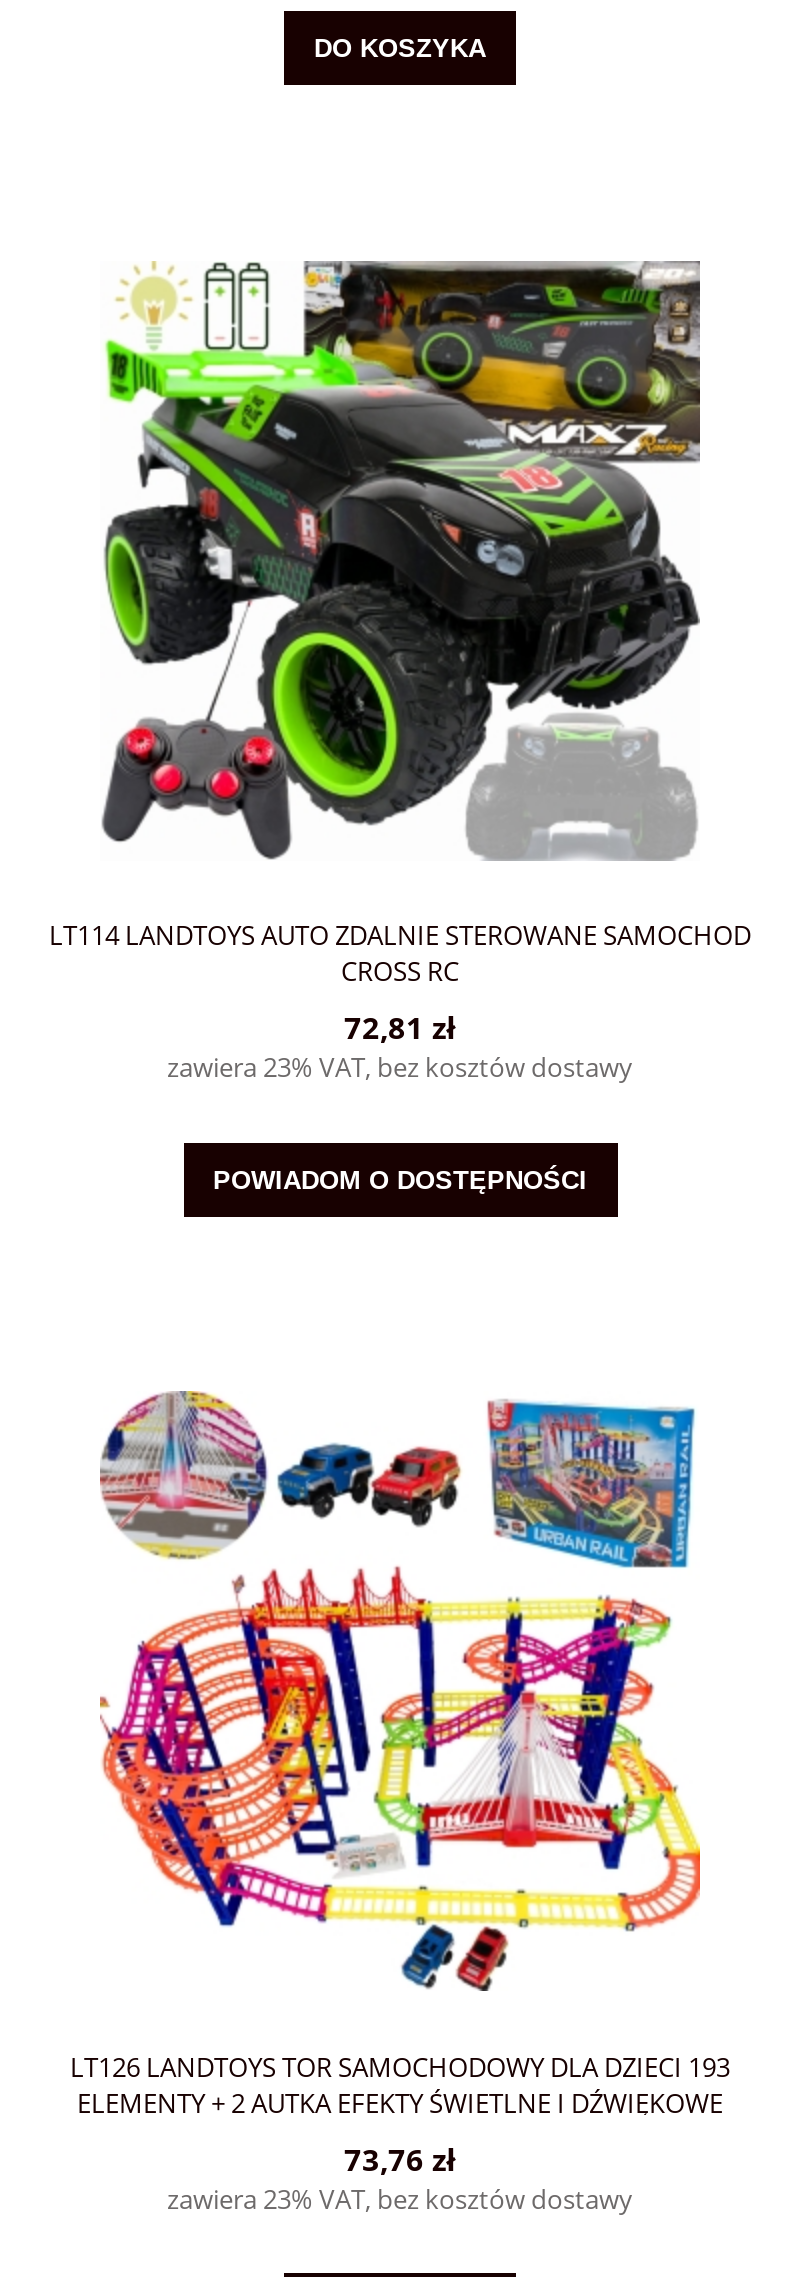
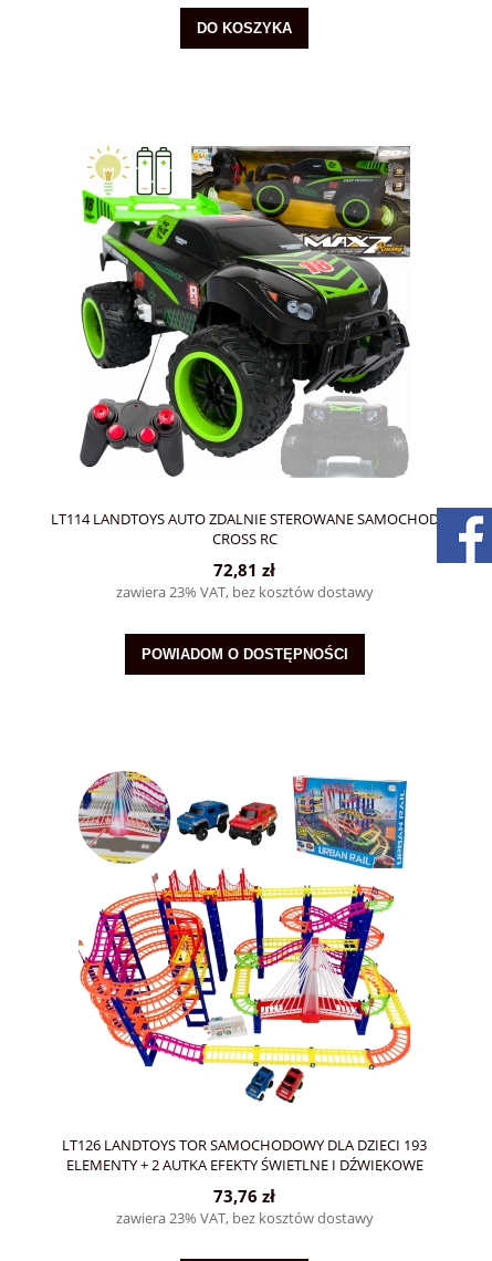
+ [image]
